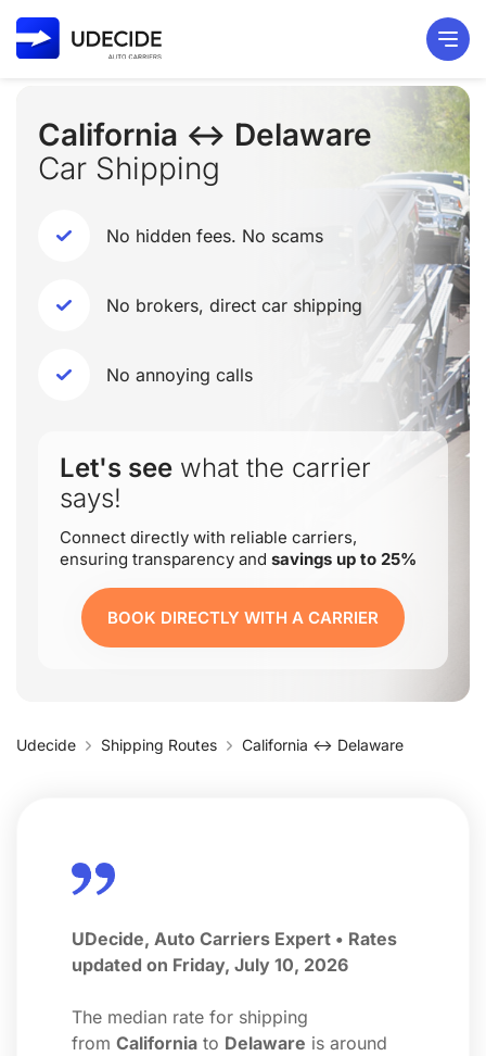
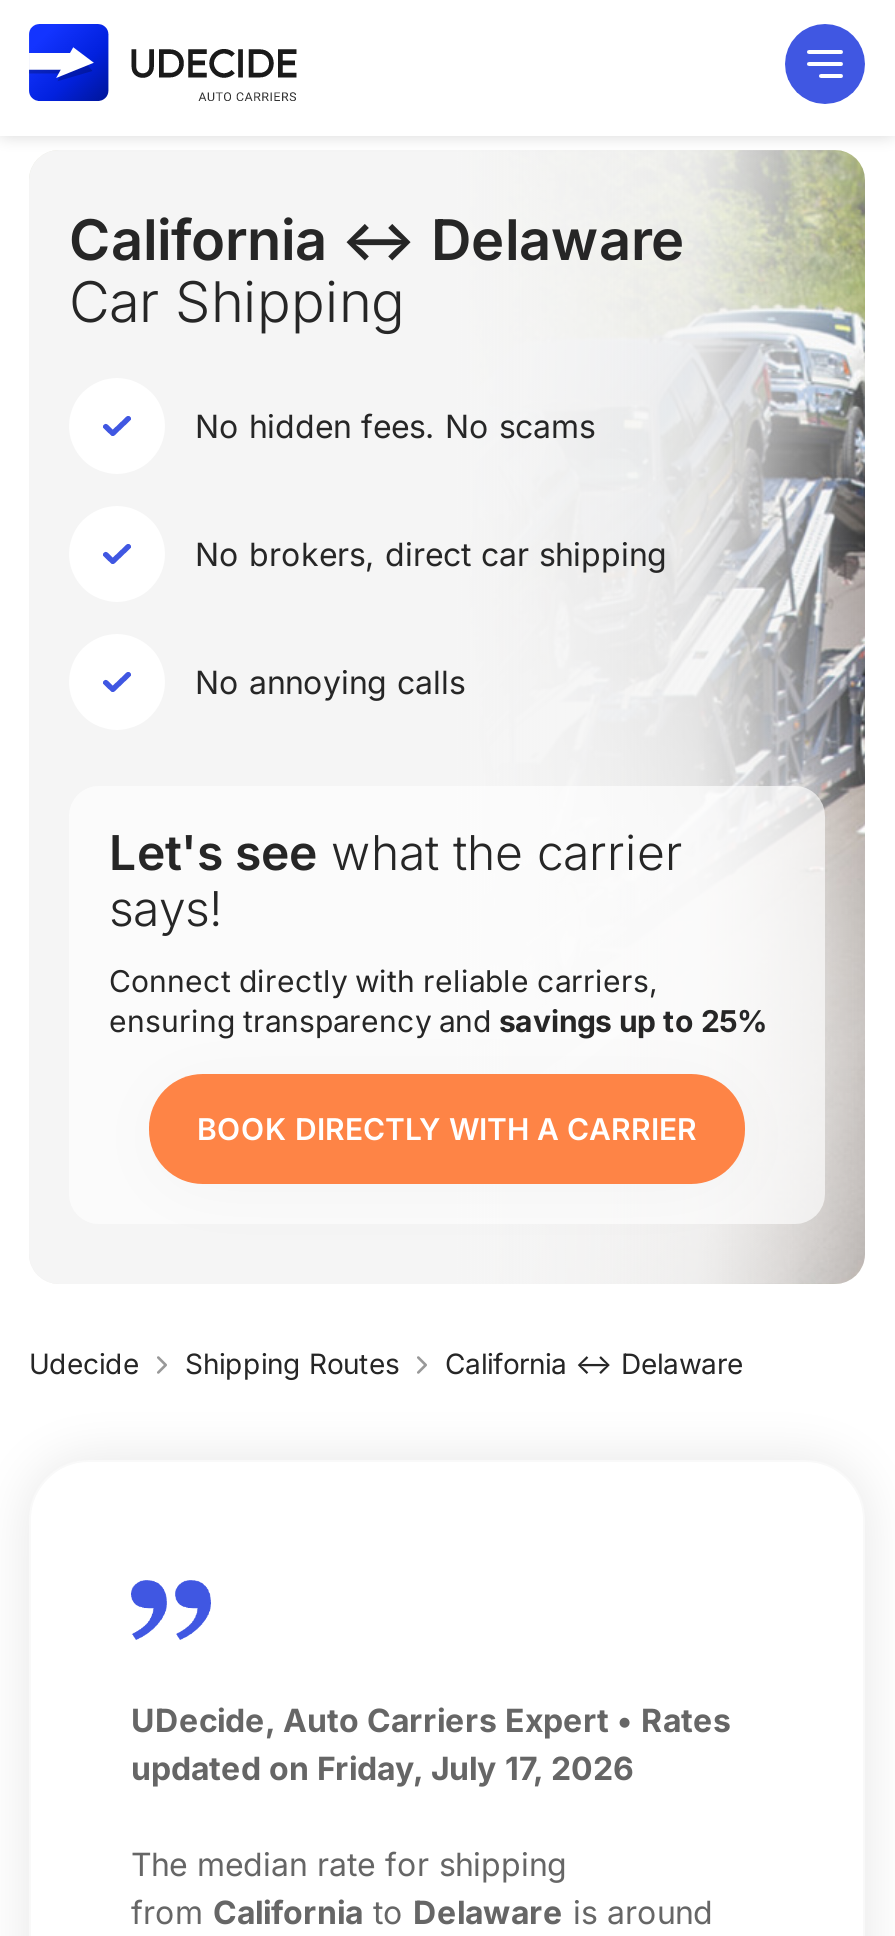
- updated on Friday, July 10, 2026
+ updated on Friday, July 17, 2026
